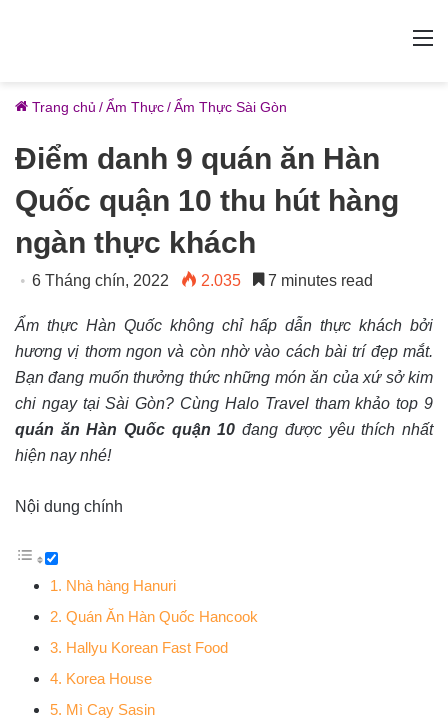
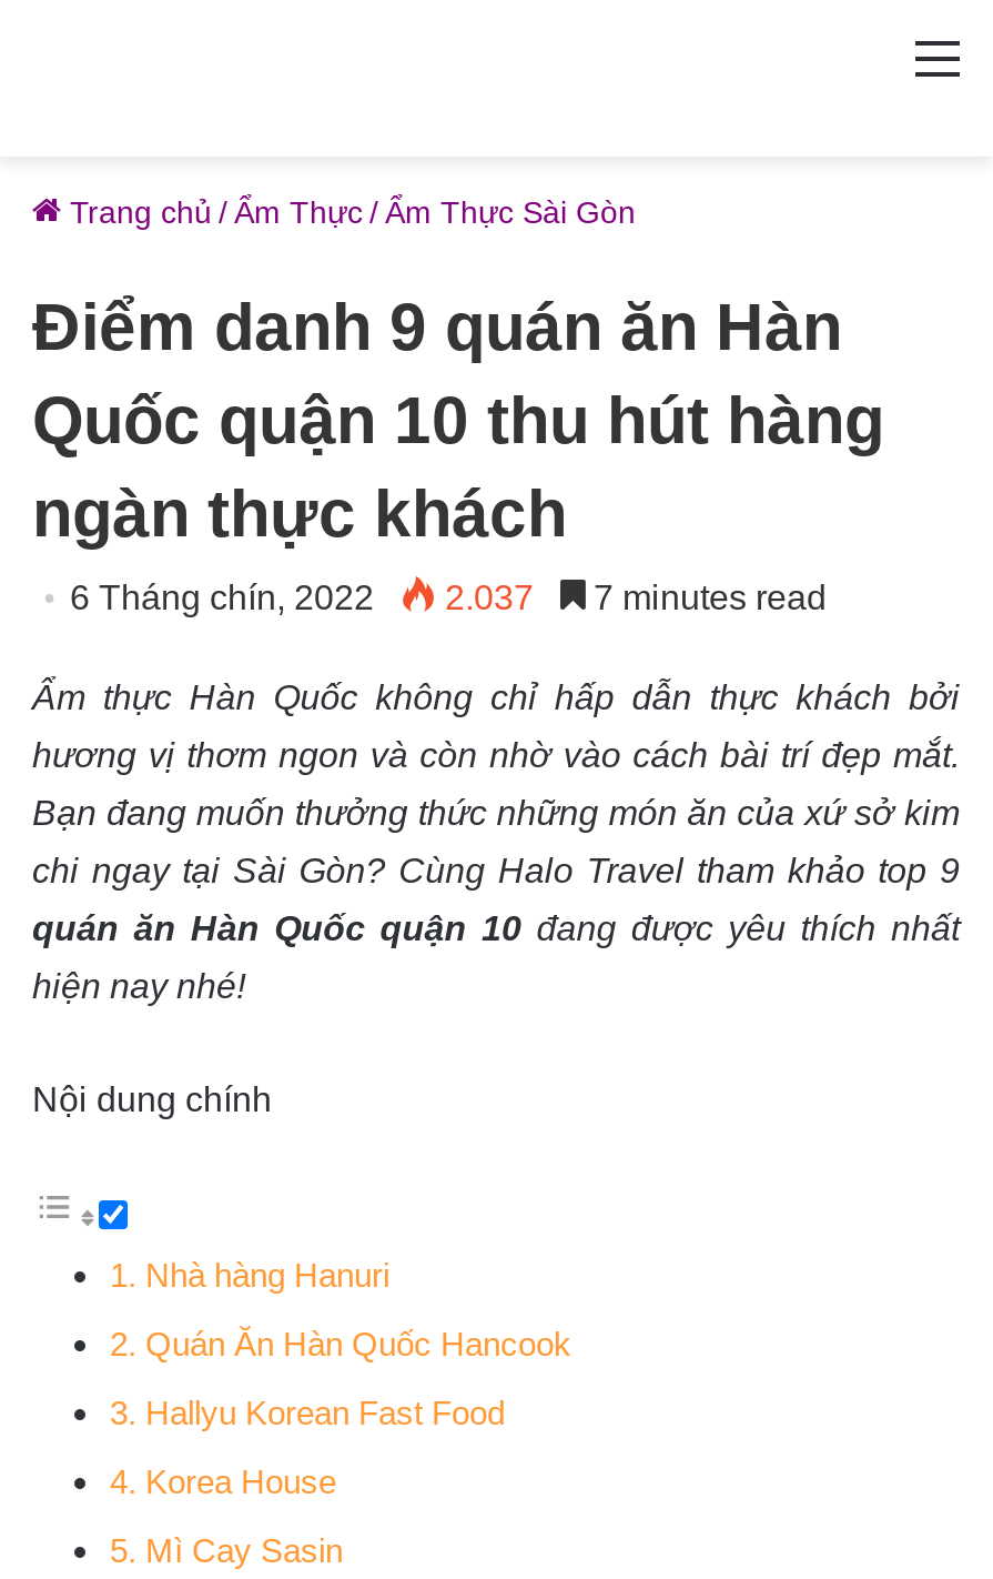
- 6 Tháng chín, 2022 2.035 7 minutes read
+ 6 Tháng chín, 2022 2.037 7 minutes read
